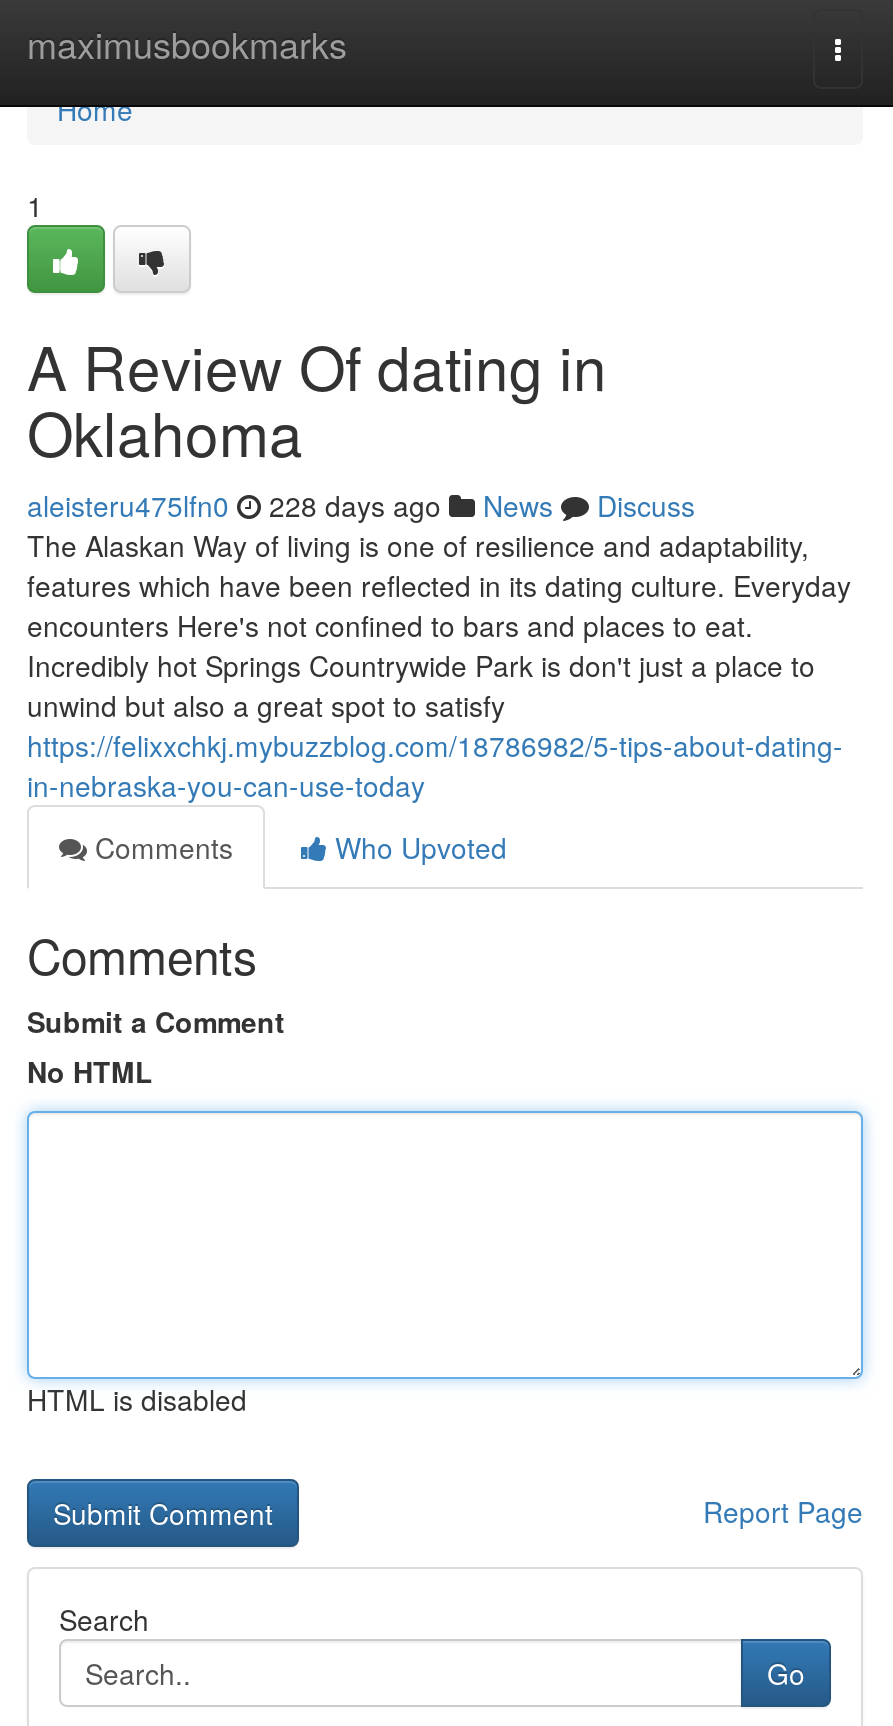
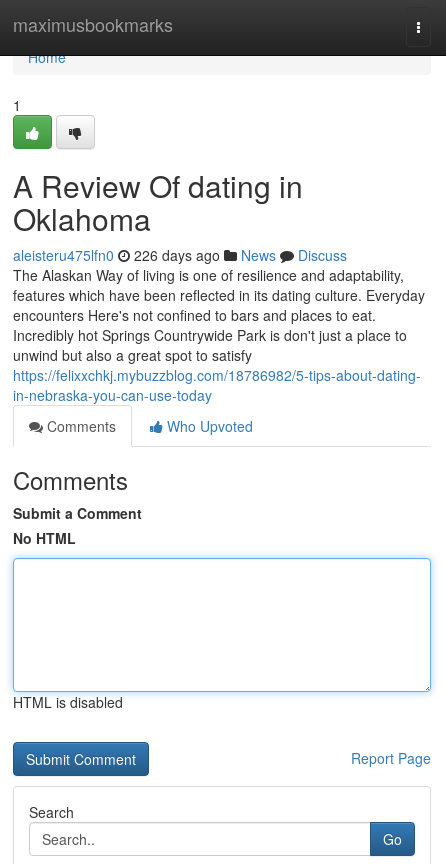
- aleisteru475lfn0 228 days ago News Discuss
+ aleisteru475lfn0 226 days ago News Discuss
